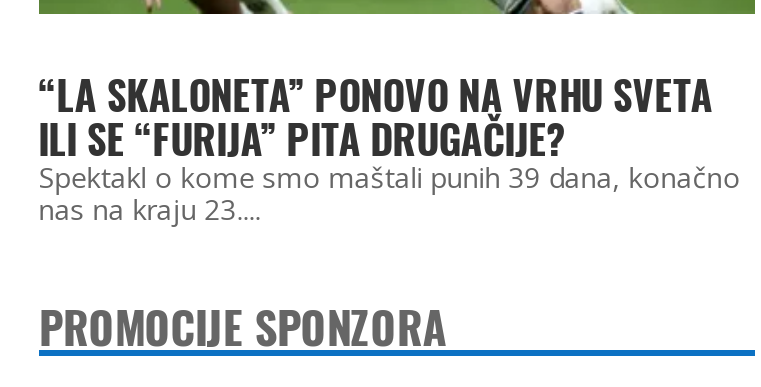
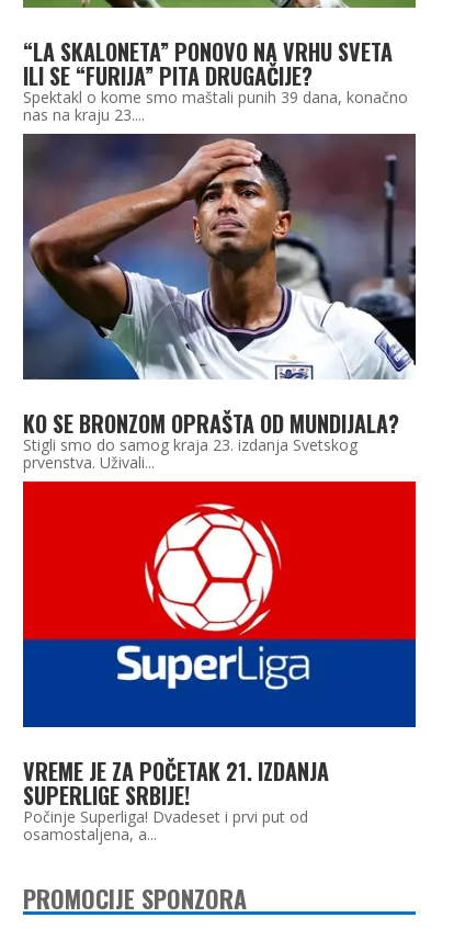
+ [image]
+ VREME JE ZA POČETAK 21. IZDANJA
+ SUPERLIGE SRBIJE!
+ Počinje Superliga! Dvadeset i prvi put od
+ osamostaljena, a...

+ [image]
+ KO SE BRONZOM OPRAŠTA OD MUNDIJALA?
+ Stigli smo do samog kraja 23. izdanja Svetskog
+ prvenstva. Uživali...
